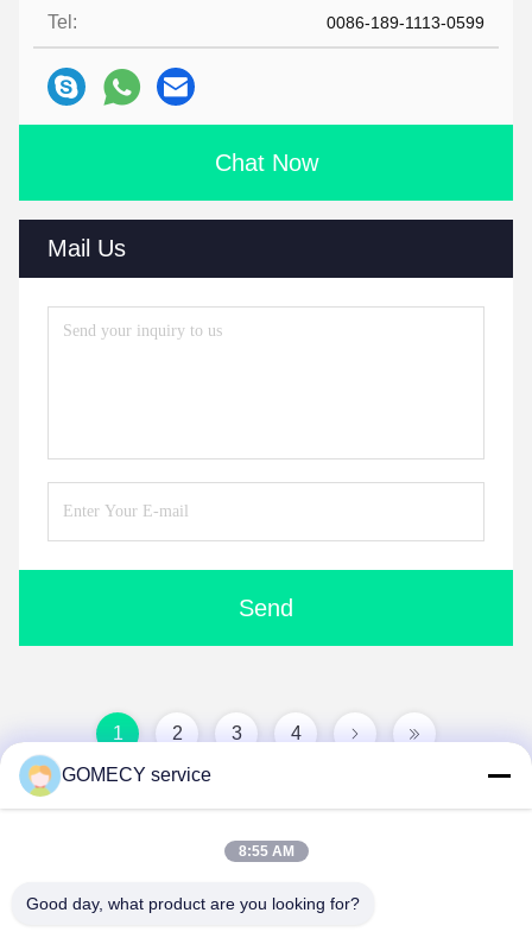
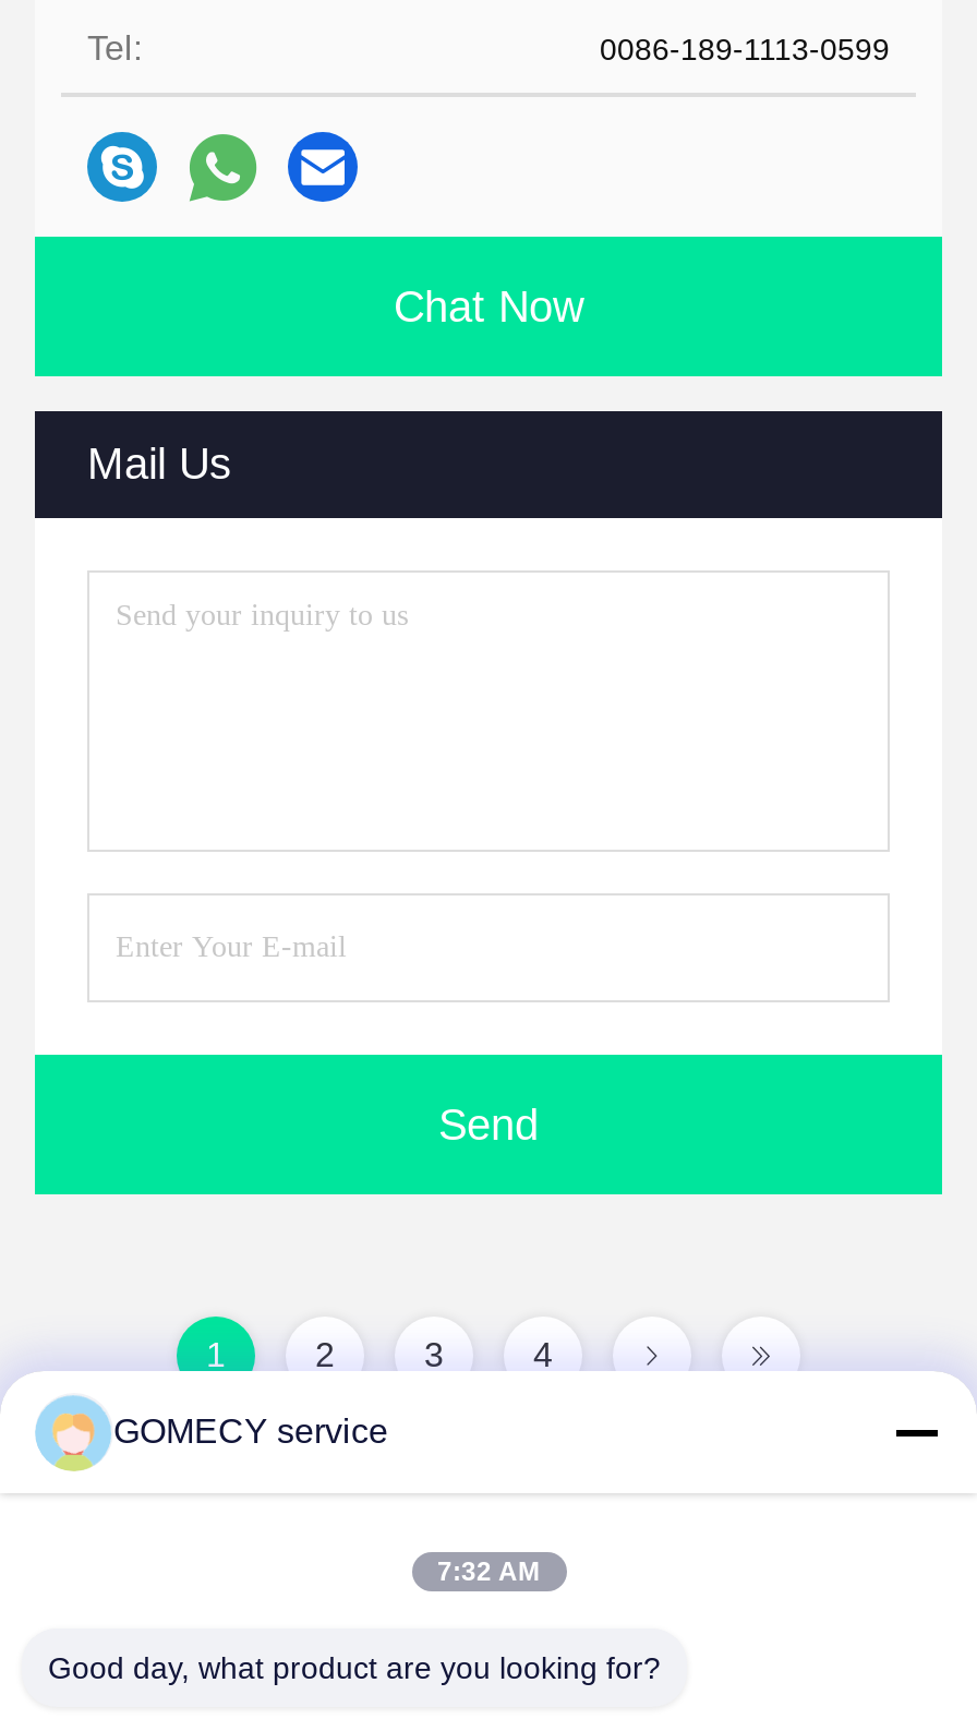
- 8:55 AM
+ 7:32 AM
